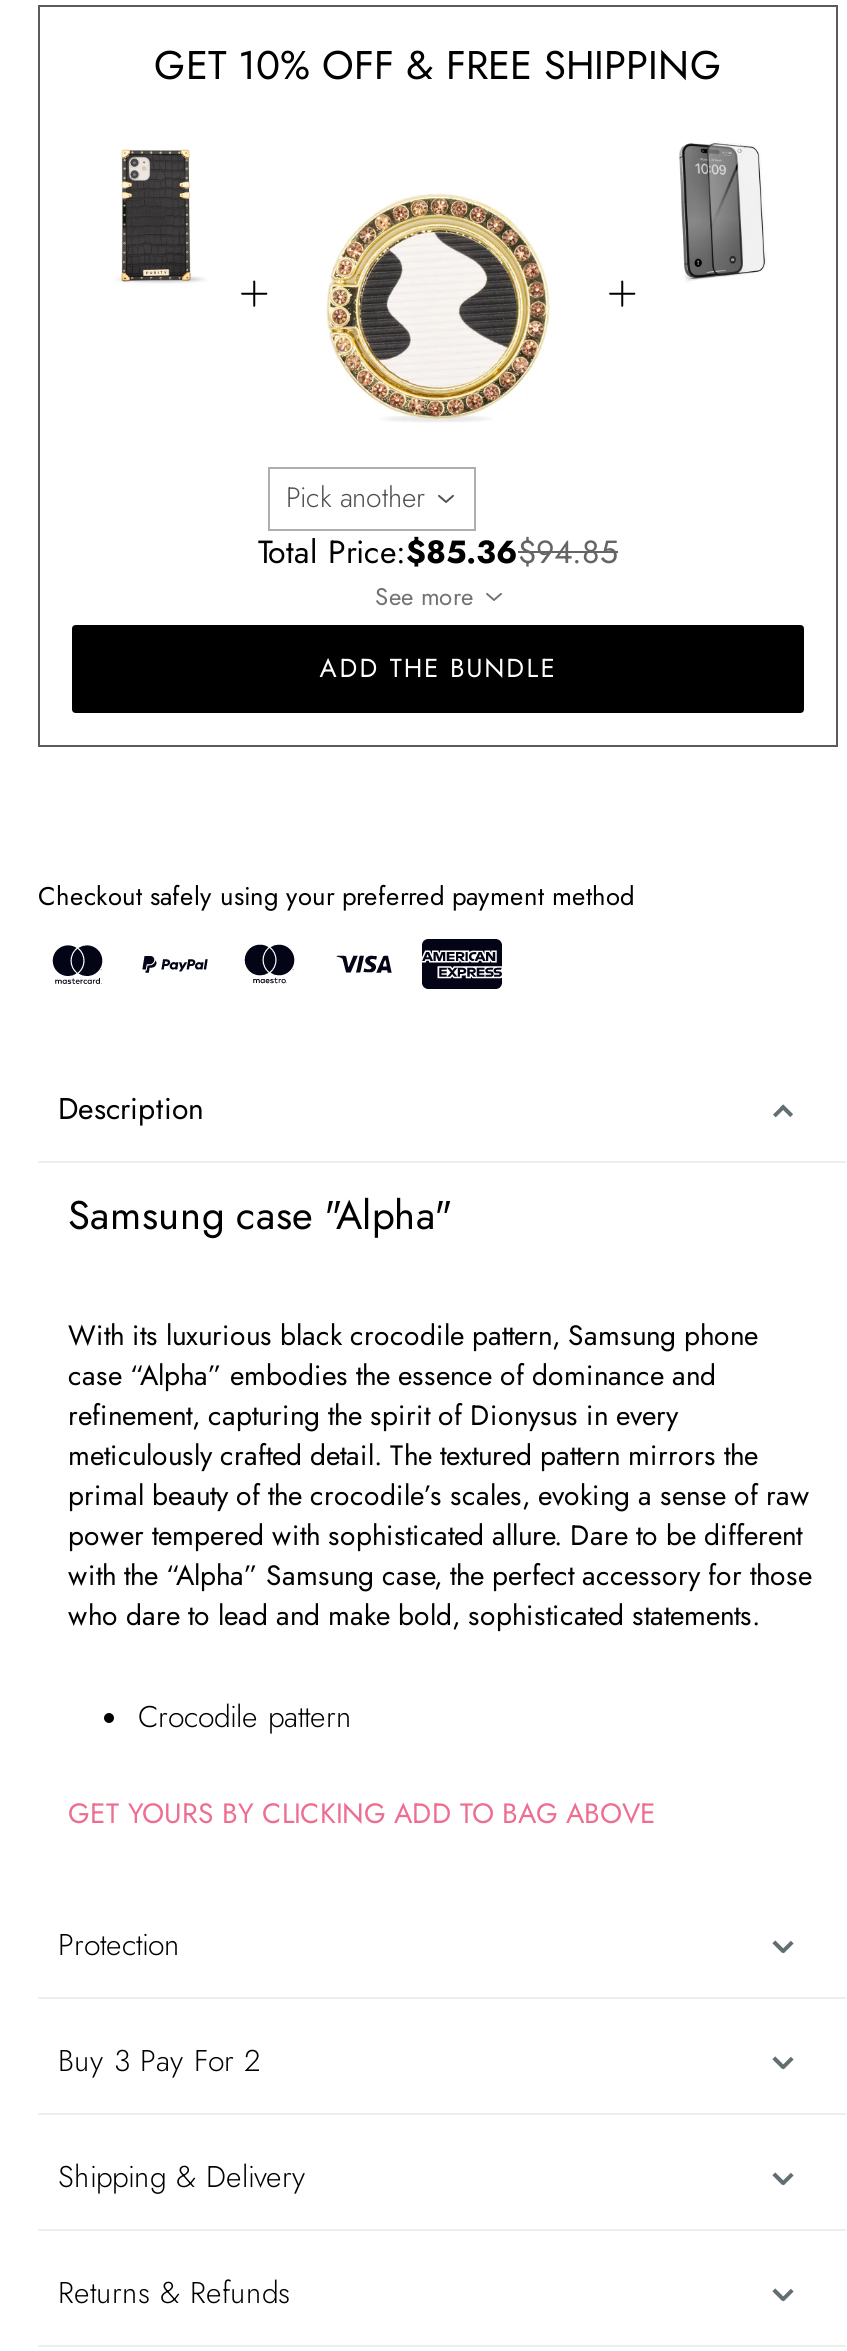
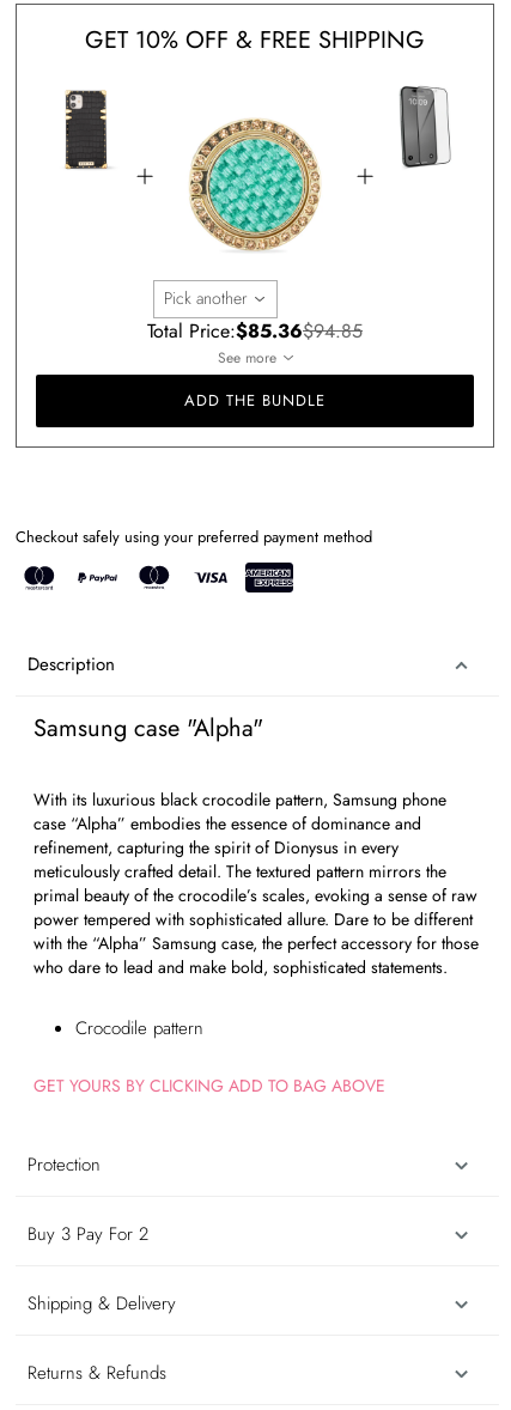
- [image]
+ [image]
